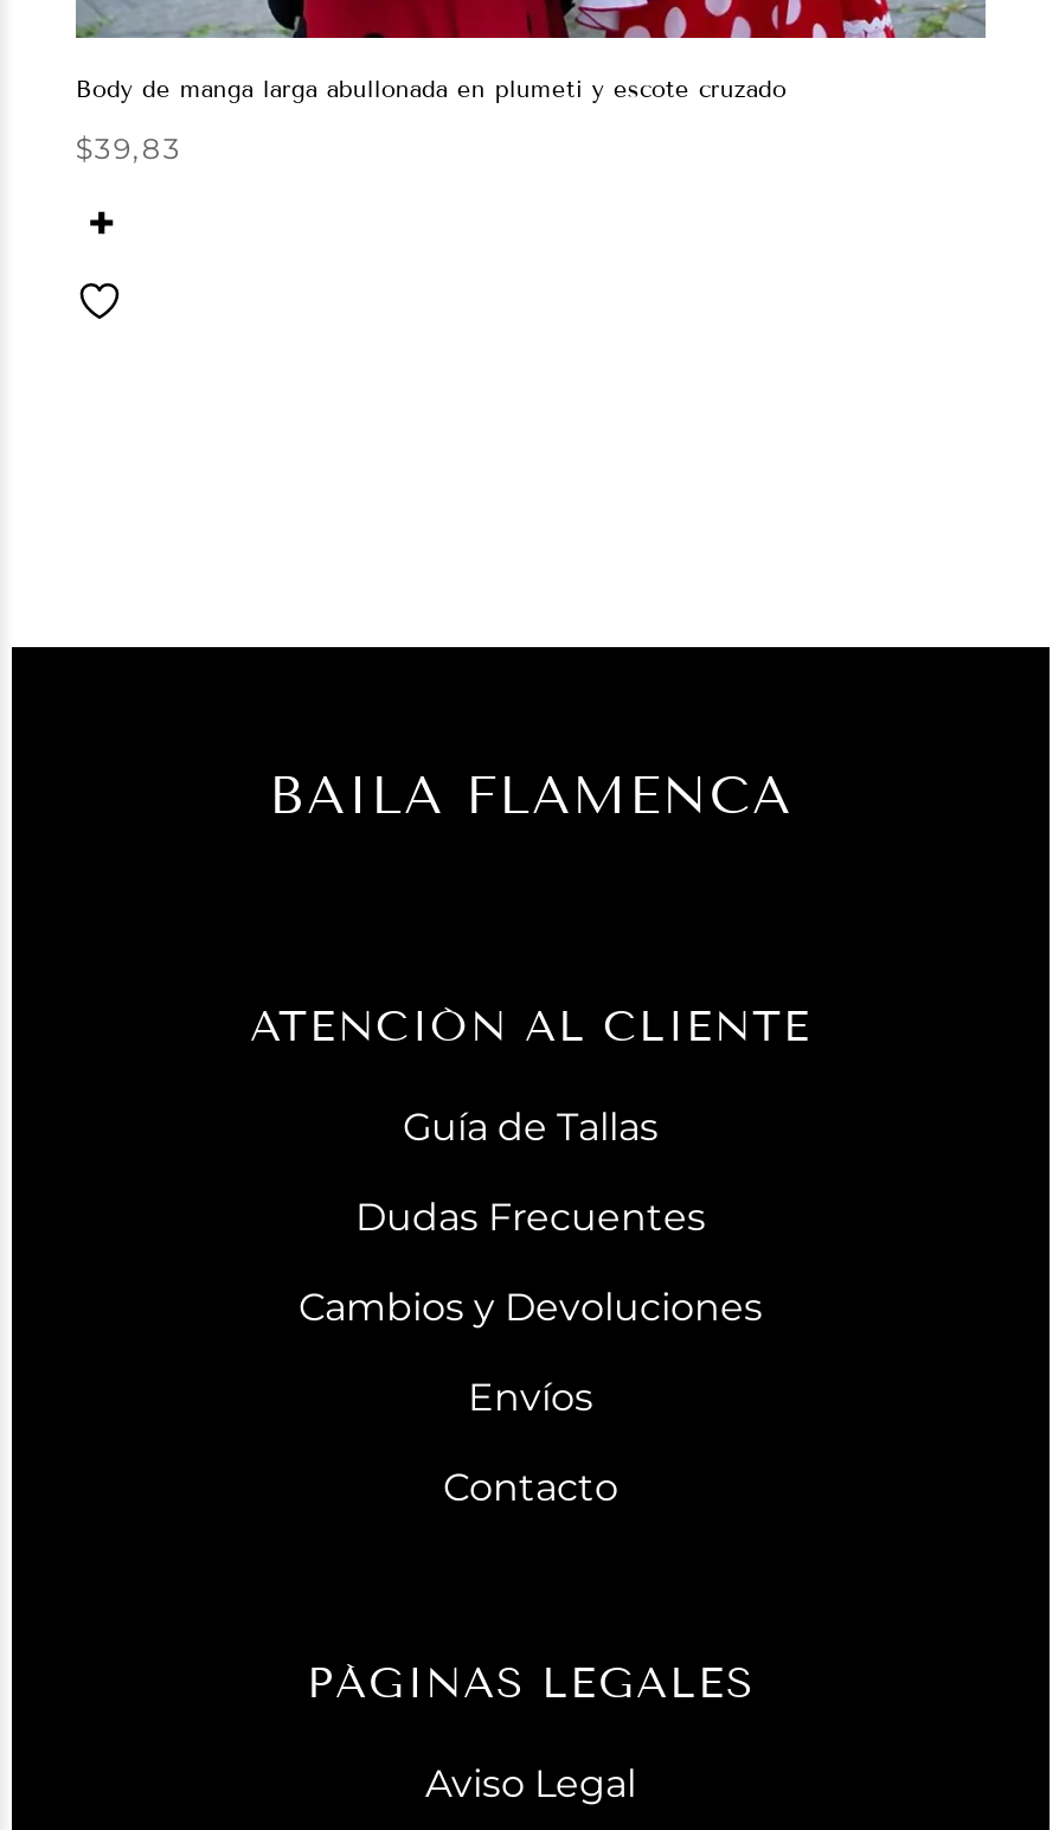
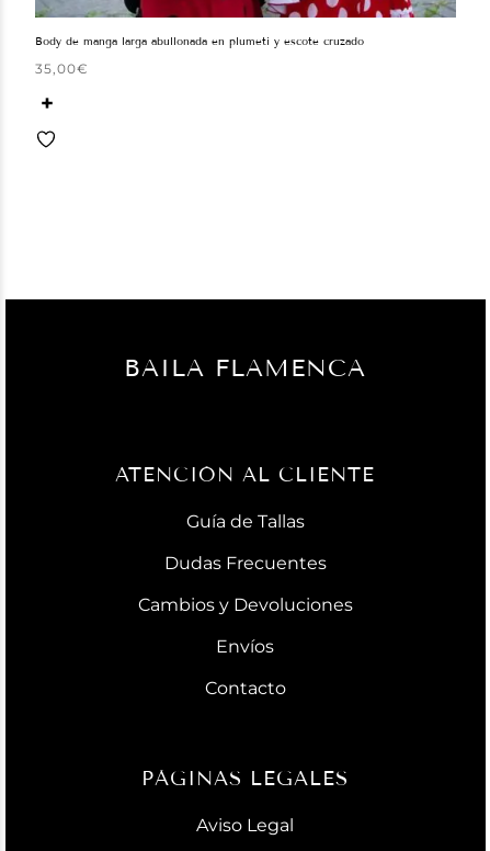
- $39,83
+ 35,00 €
